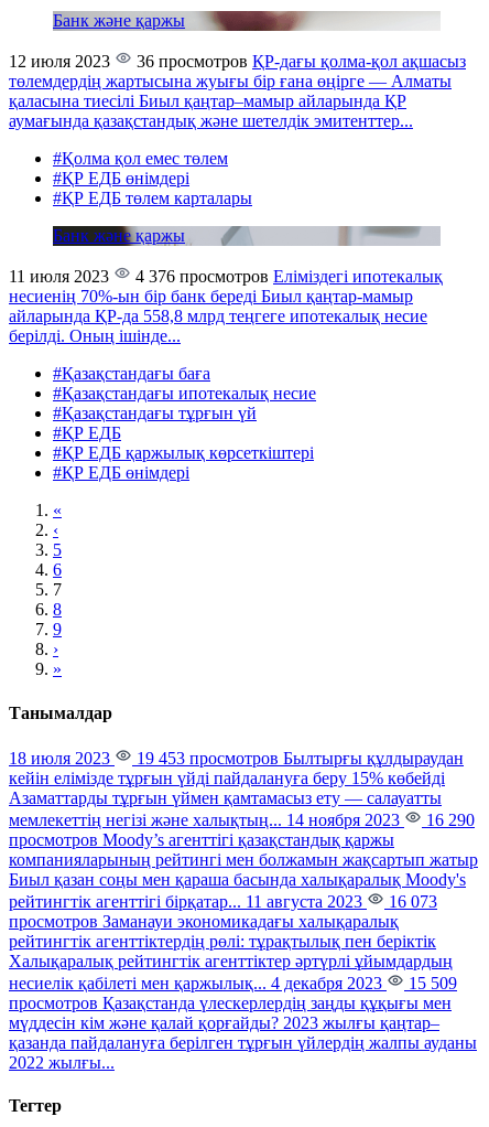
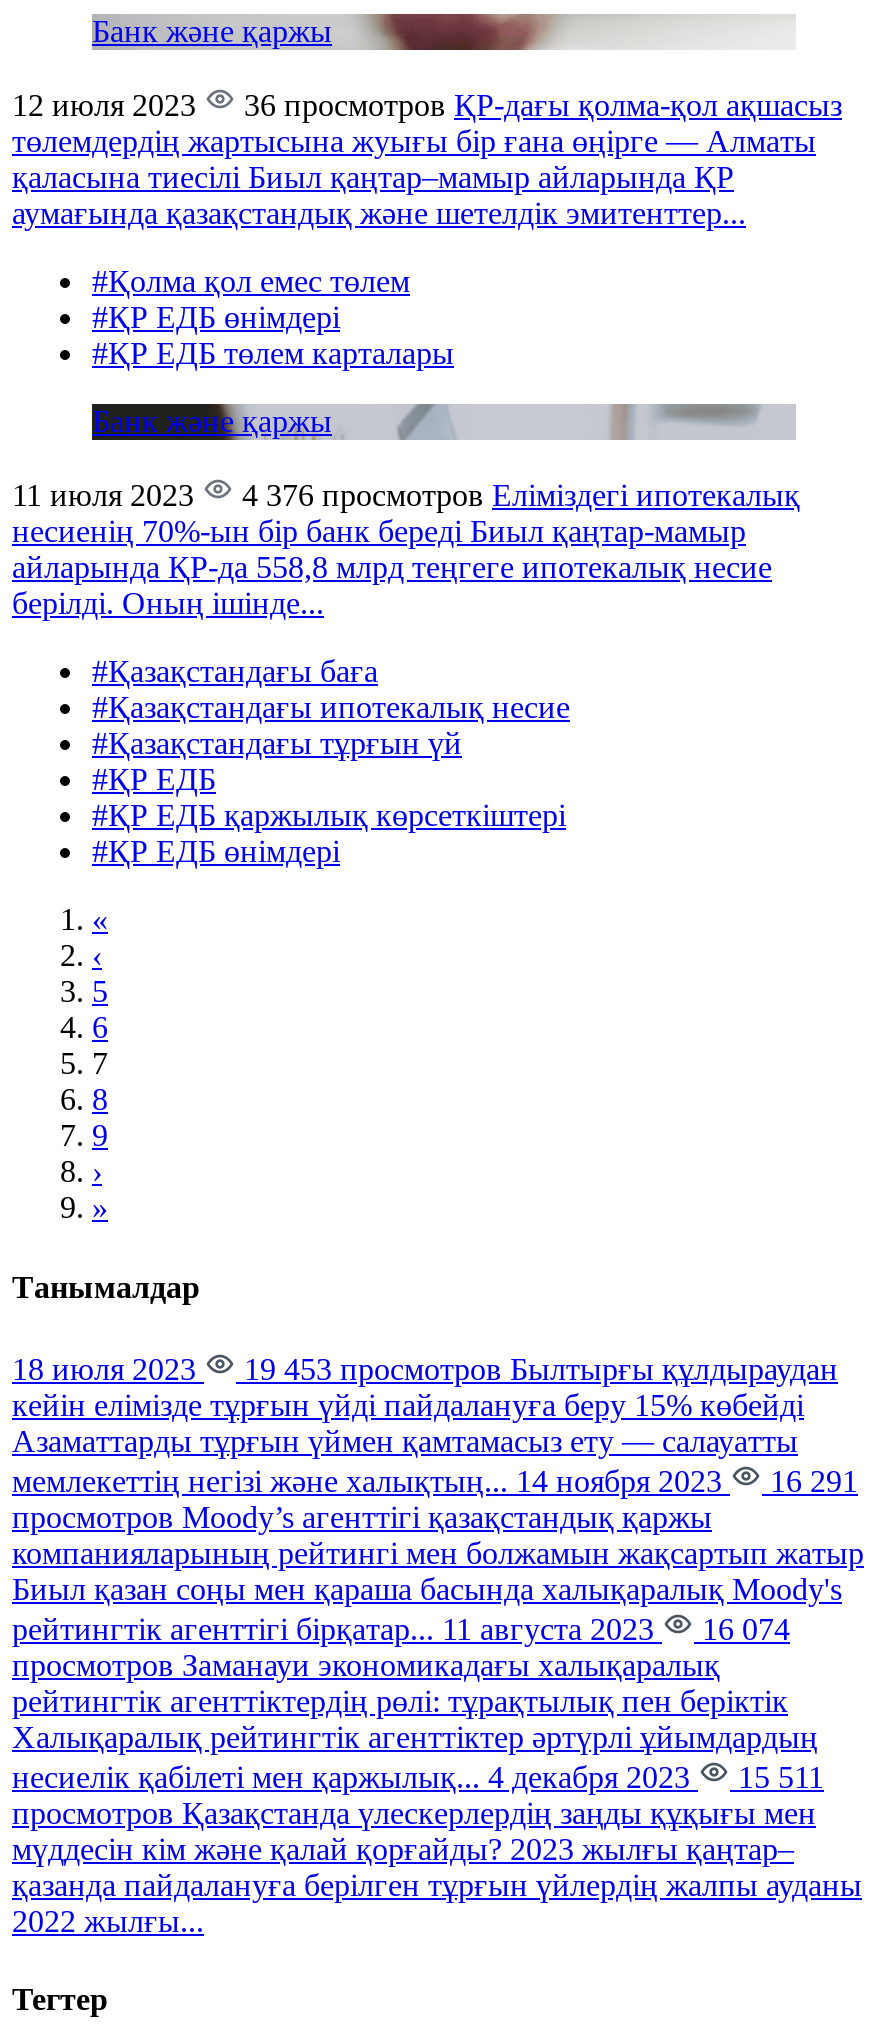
- мемлекеттің негізі және халықтың... 14 ноября 2023 16 290
+ мемлекеттің негізі және халықтың... 14 ноября 2023 16 291

- рейтингтік агенттігі бірқатар... 11 августа 2023 16 073
+ рейтингтік агенттігі бірқатар... 11 августа 2023 16 074

- несиелік қабілеті мен қаржылық... 4 декабря 2023 15 509
+ несиелік қабілеті мен қаржылық... 4 декабря 2023 15 511
